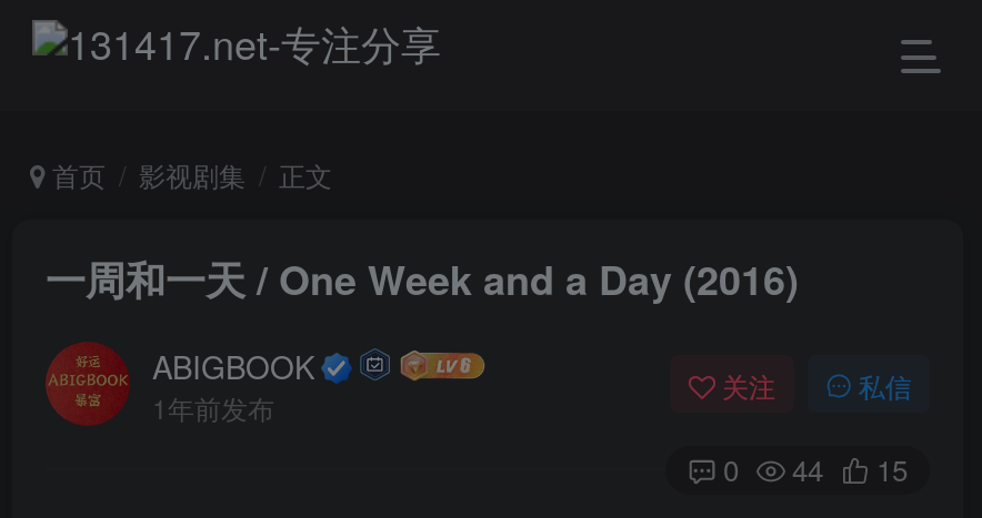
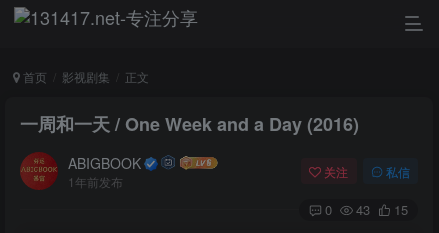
- 0 44 15
+ 0 43 15
